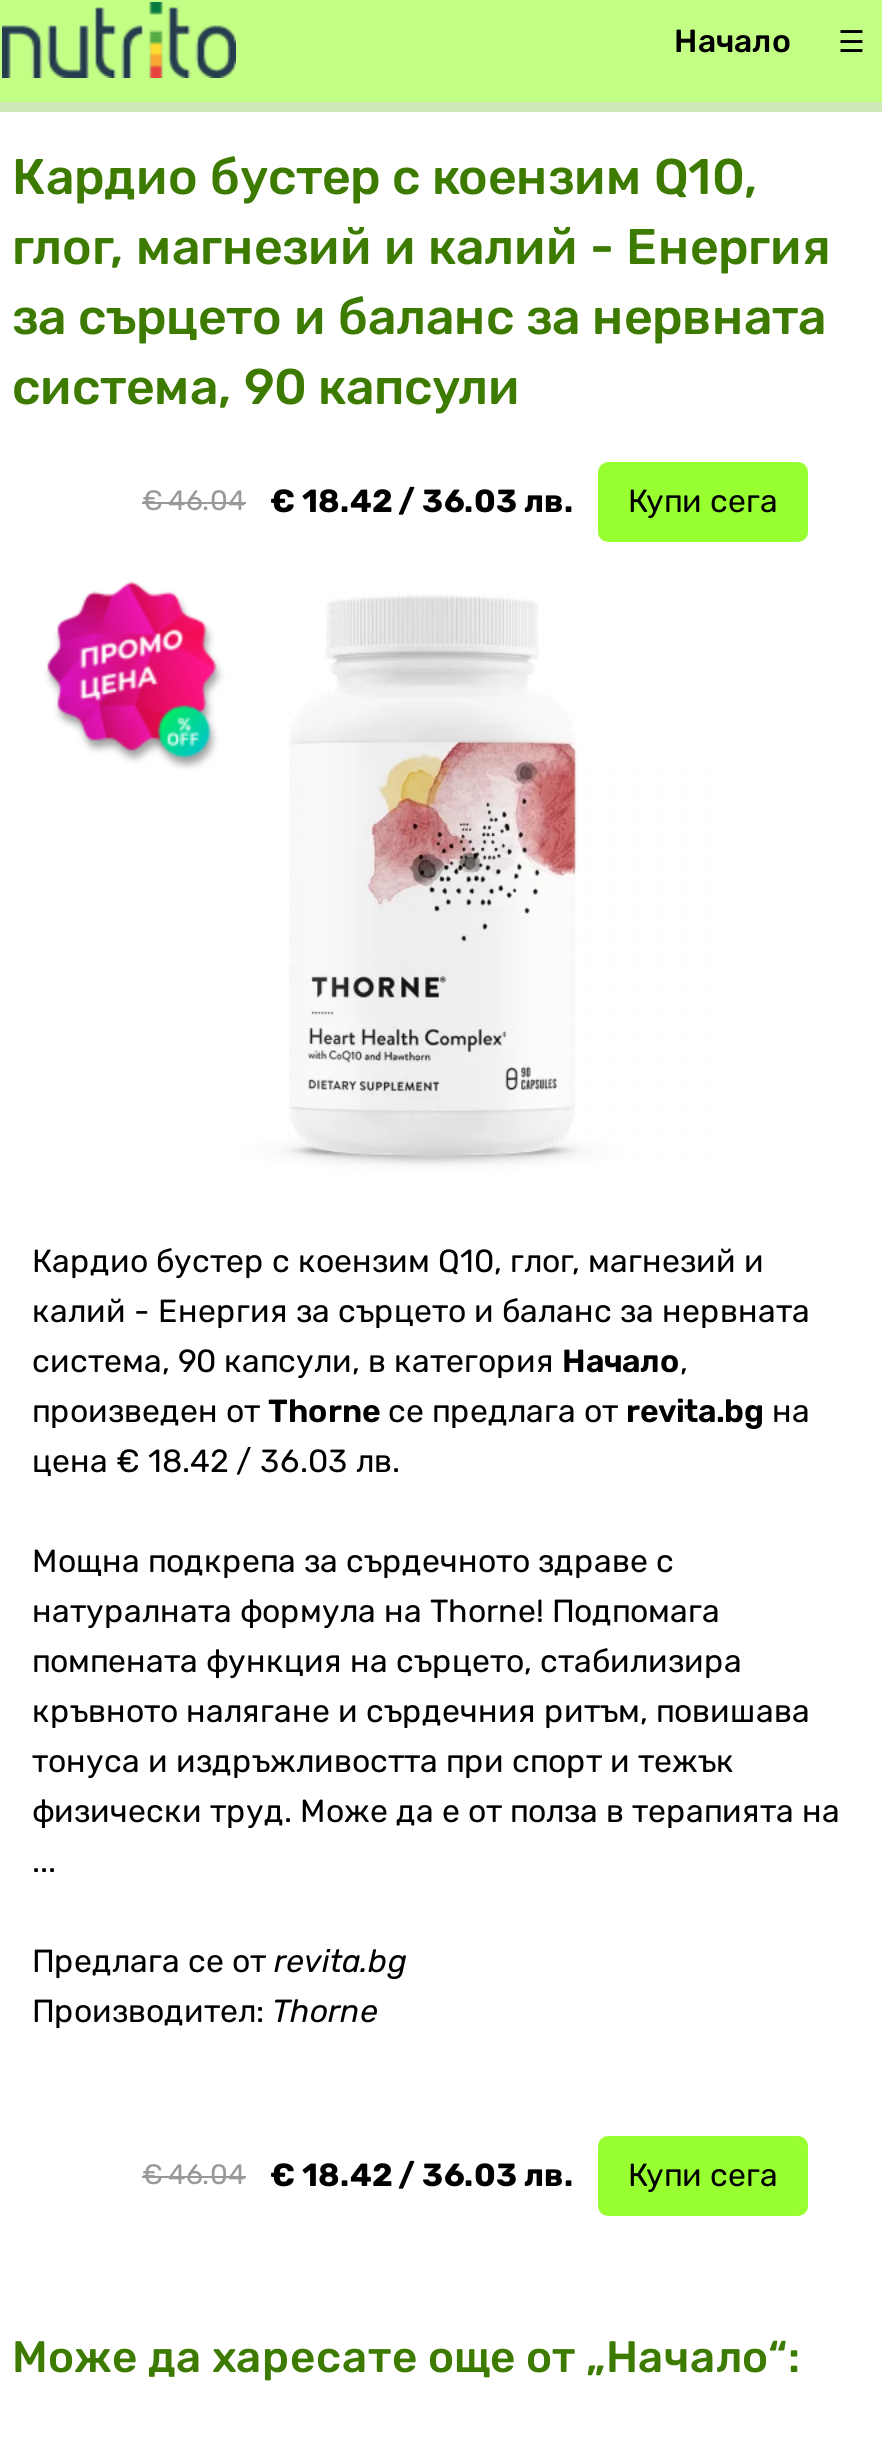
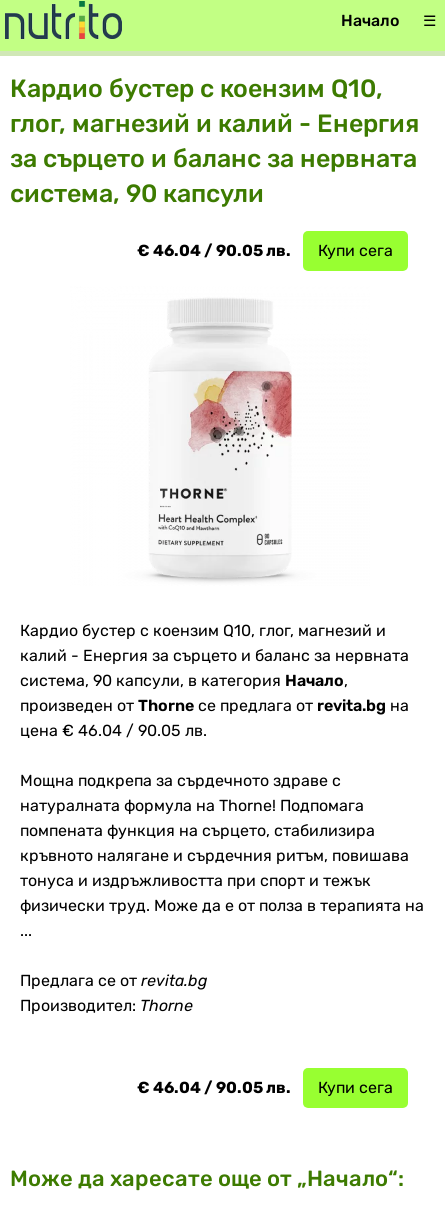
- € 18.42 / 36.03 лв.
- € 46.04
+ € 46.04 / 90.05 лв.

- [image]

- цена € 18.42 / 36.03 лв.
+ цена € 46.04 / 90.05 лв.

- € 18.42 / 36.03 лв.
- € 46.04
+ € 46.04 / 90.05 лв.
